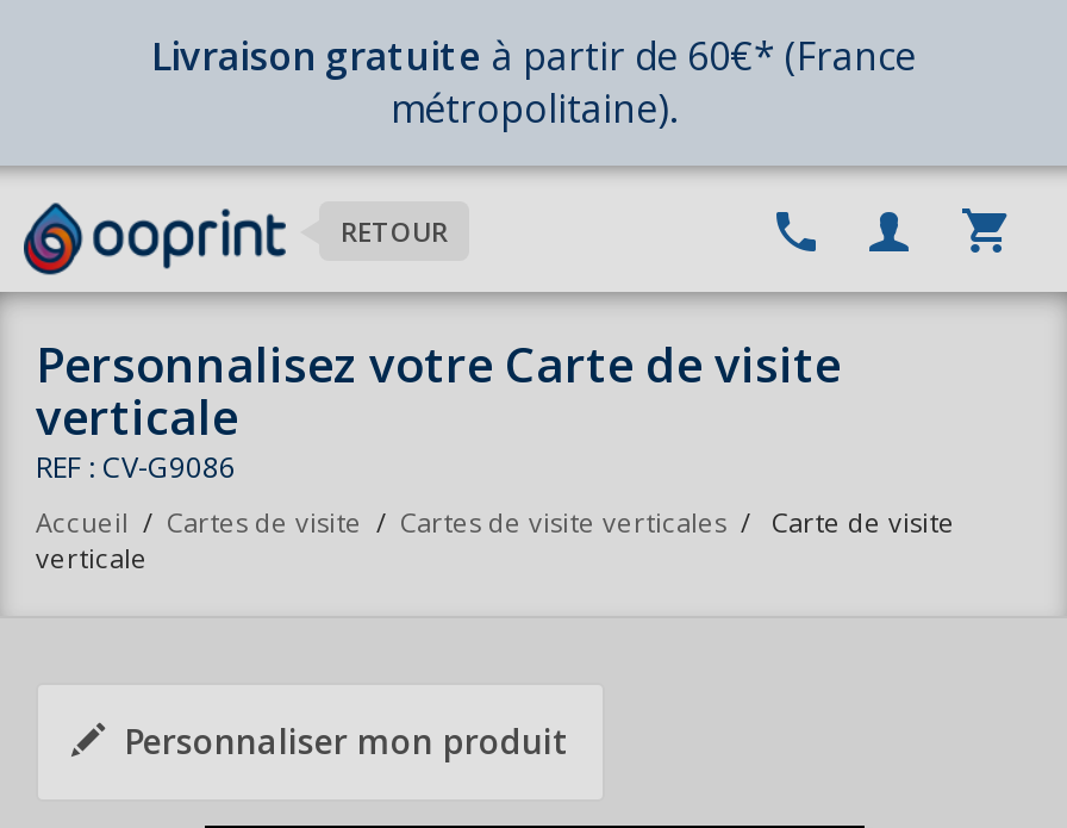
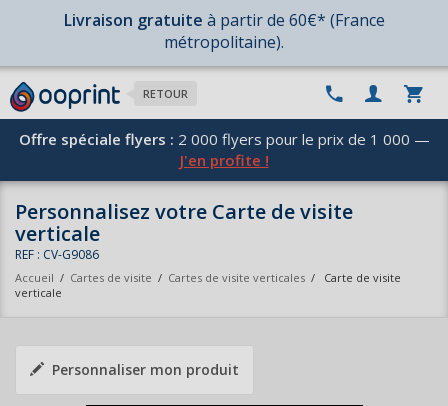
+ Offre spéciale flyers : 2 000 flyers pour le prix de 1 000 —
+ J'en profite !
